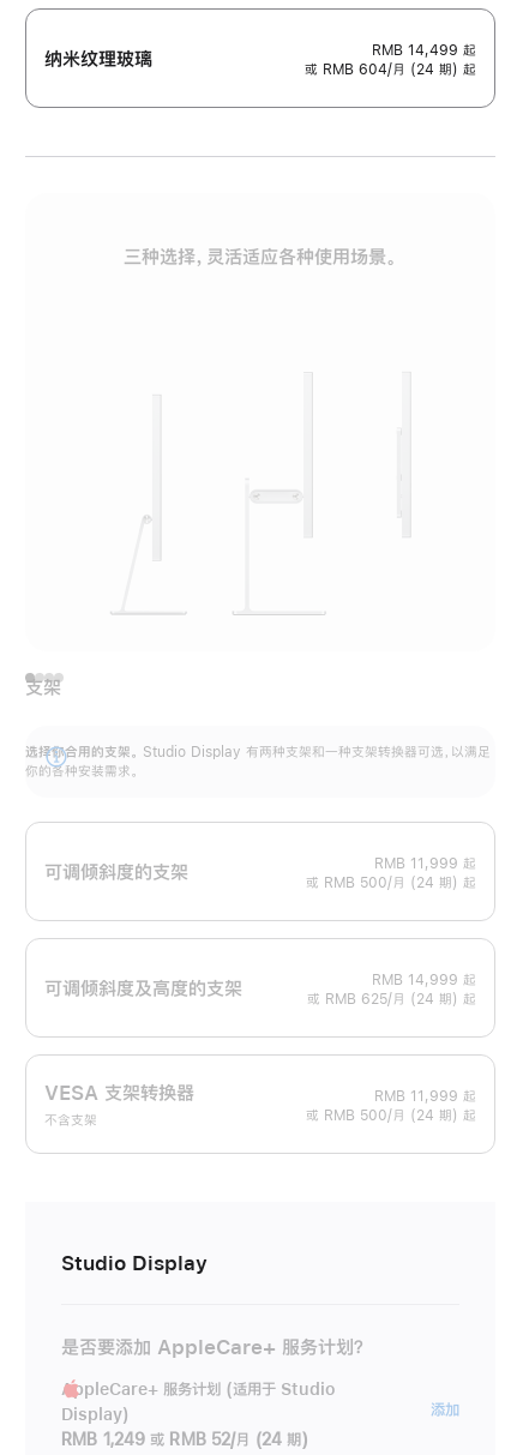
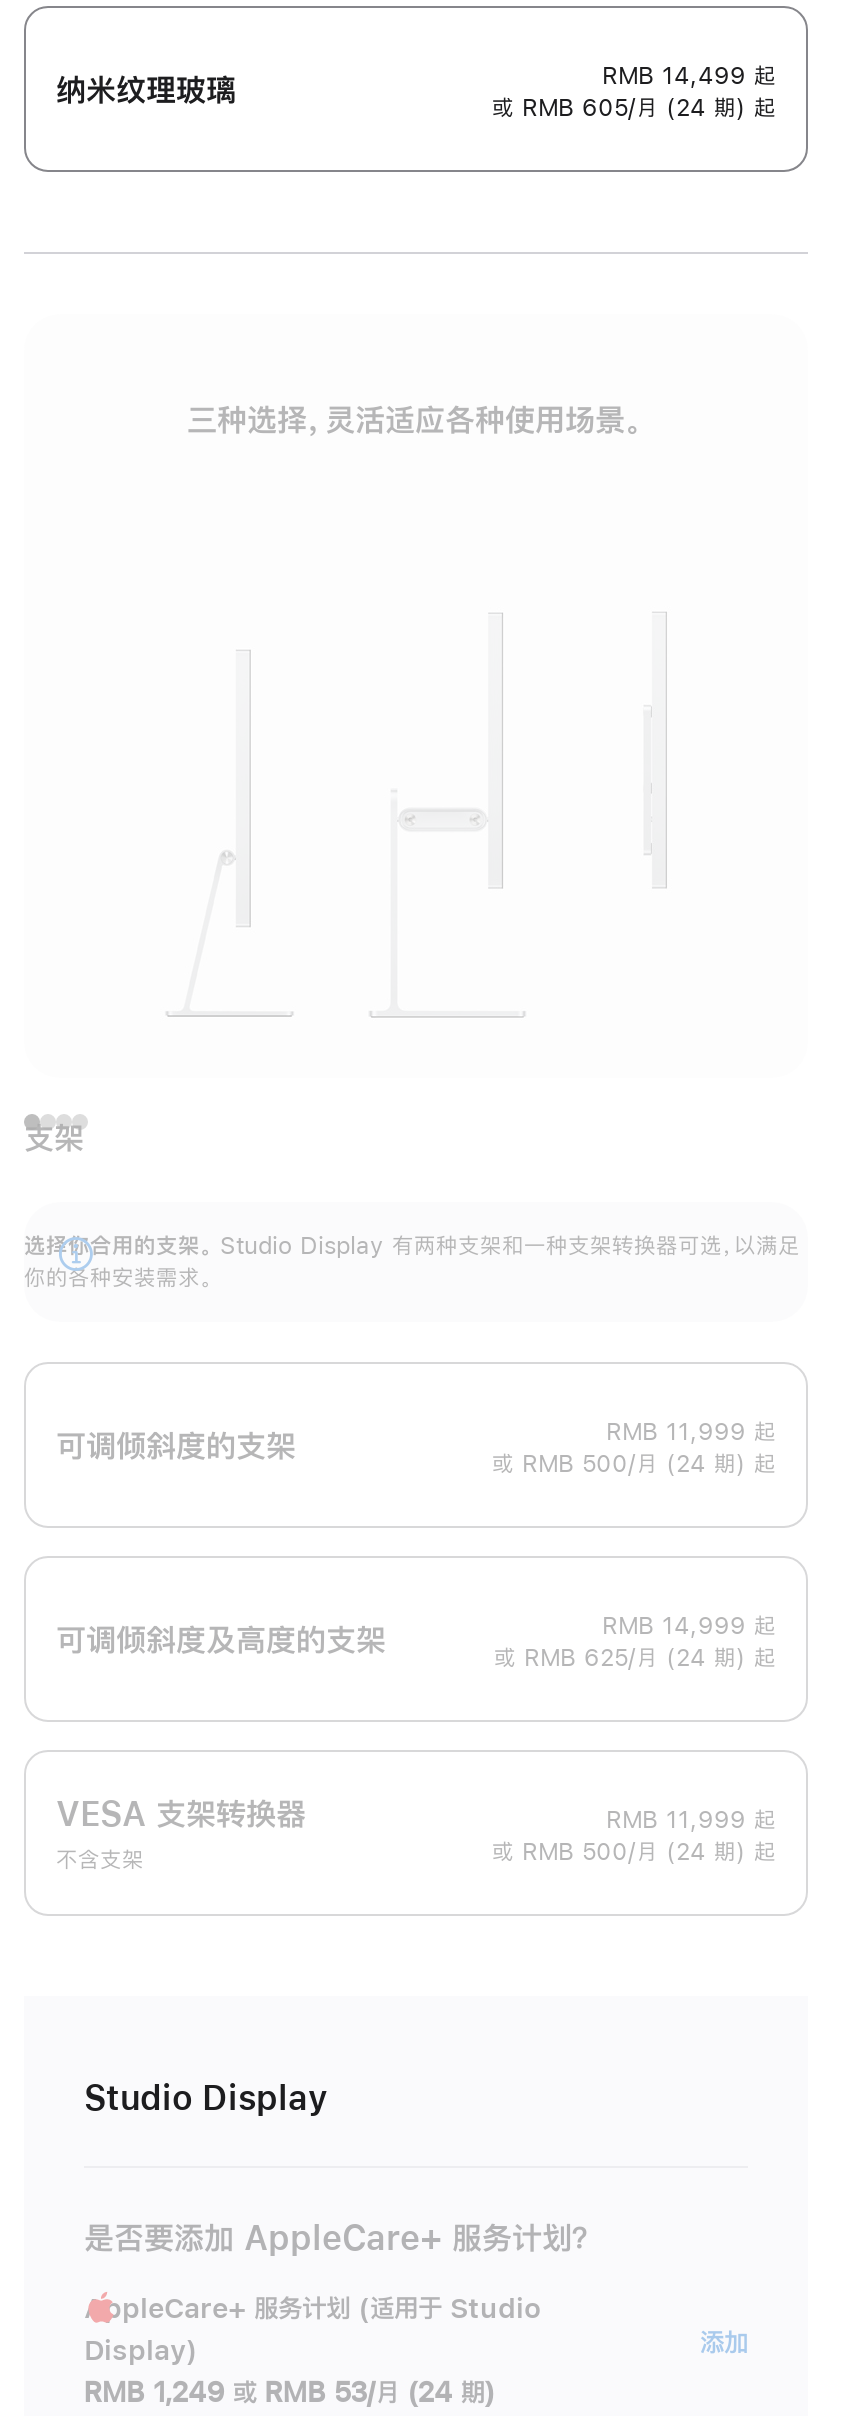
- 或 RMB 604/月 (24 期) 起
+ 或 RMB 605/月 (24 期) 起

- RMB 1,249 或 RMB 52/月 (24 期)
+ RMB 1,249 或 RMB 53/月 (24 期)
